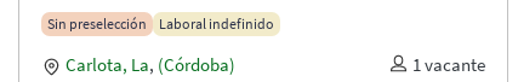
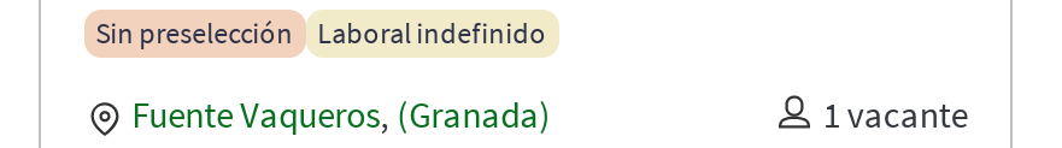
- Carlota, La, (Córdoba)
+ Fuente Vaqueros, (Granada)
